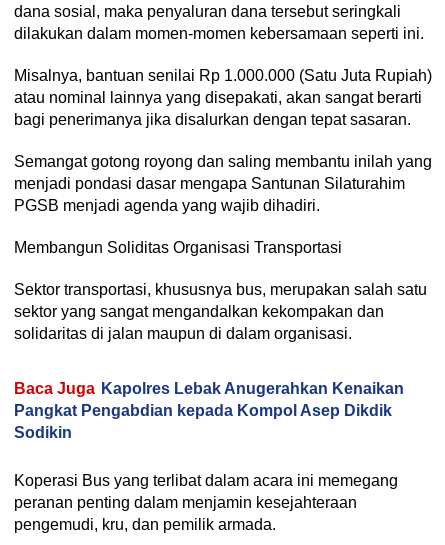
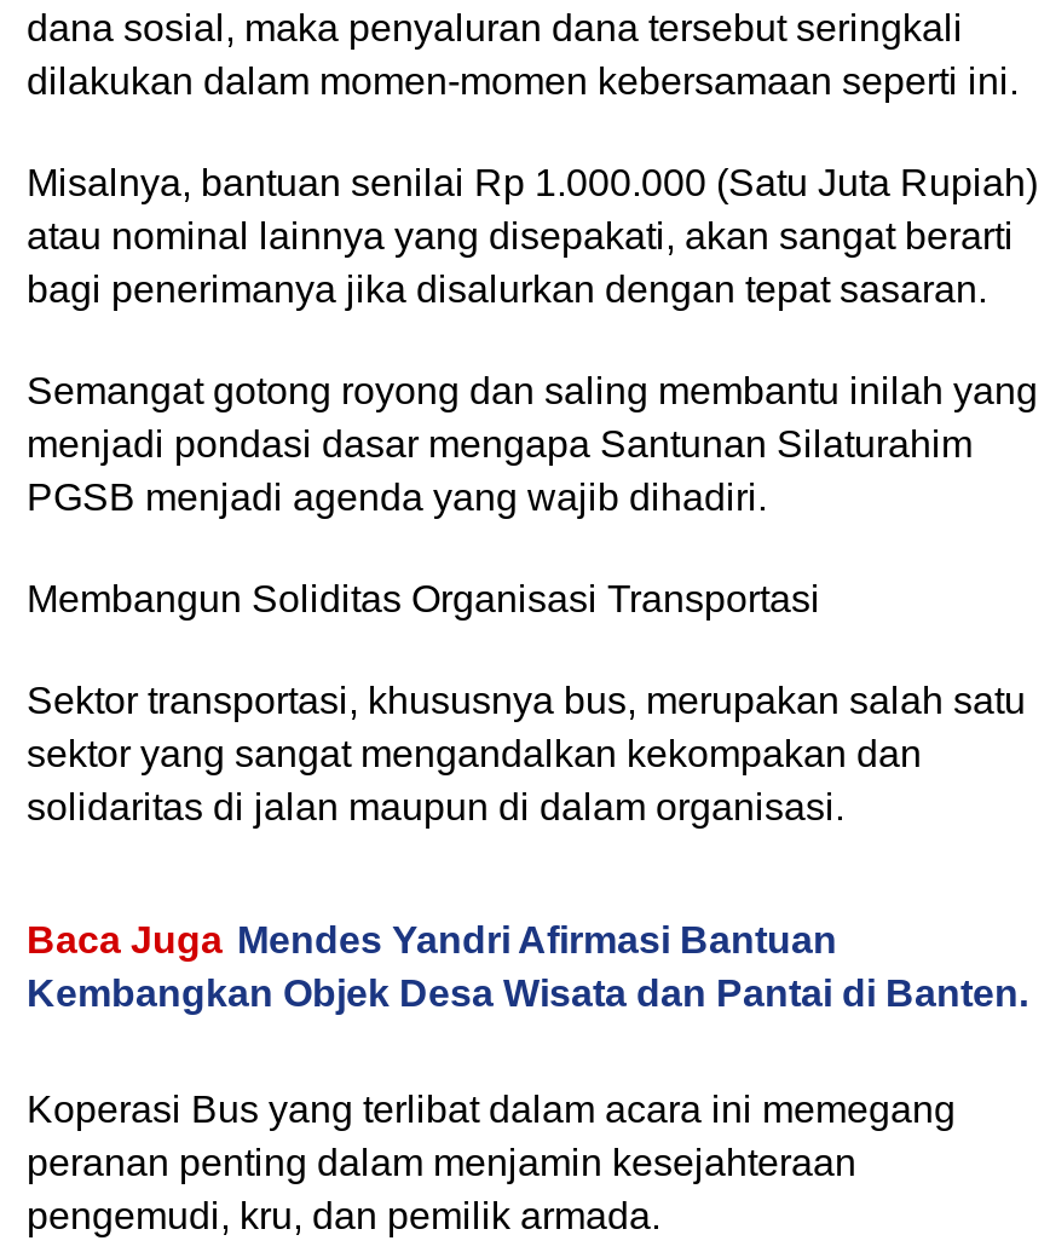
- Baca Juga Kapolres Lebak Anugerahkan Kenaikan
- Pangkat Pengabdian kepada Kompol Asep Dikdik
- Sodikin
+ Baca Juga Mendes Yandri Afirmasi Bantuan
+ Kembangkan Objek Desa Wisata dan Pantai di Banten.
